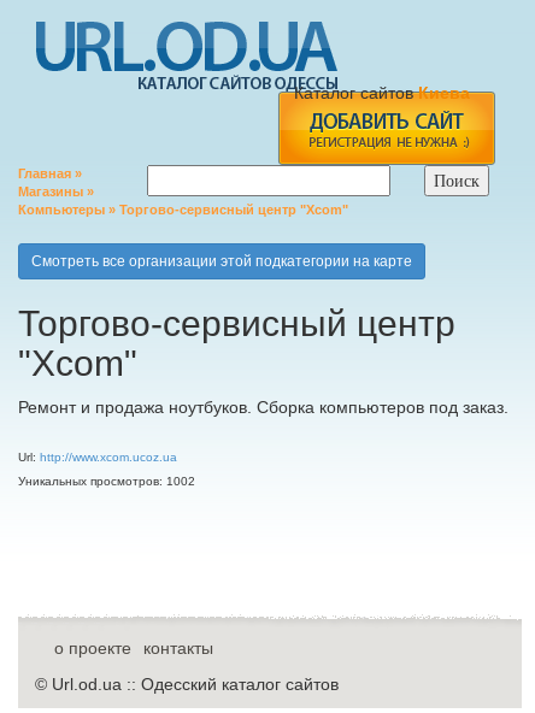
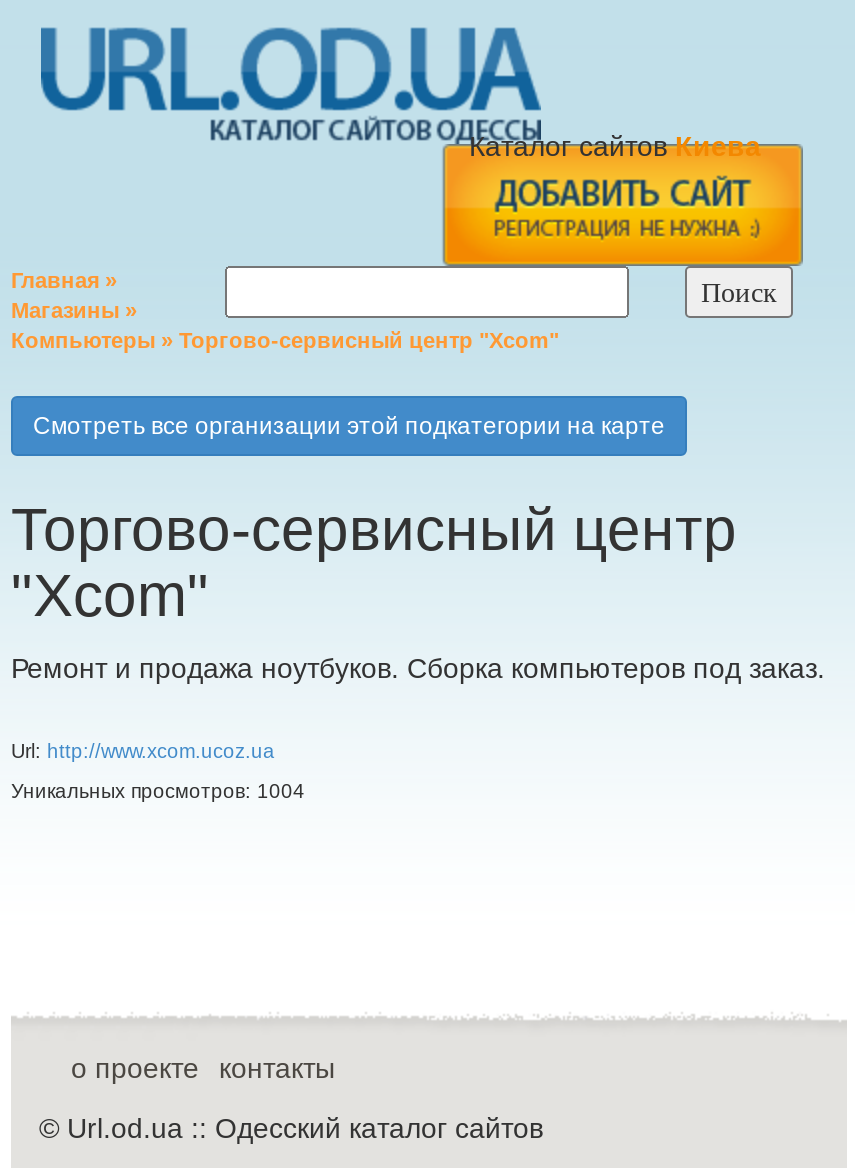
- Уникальных просмотров: 1002
+ Уникальных просмотров: 1004
